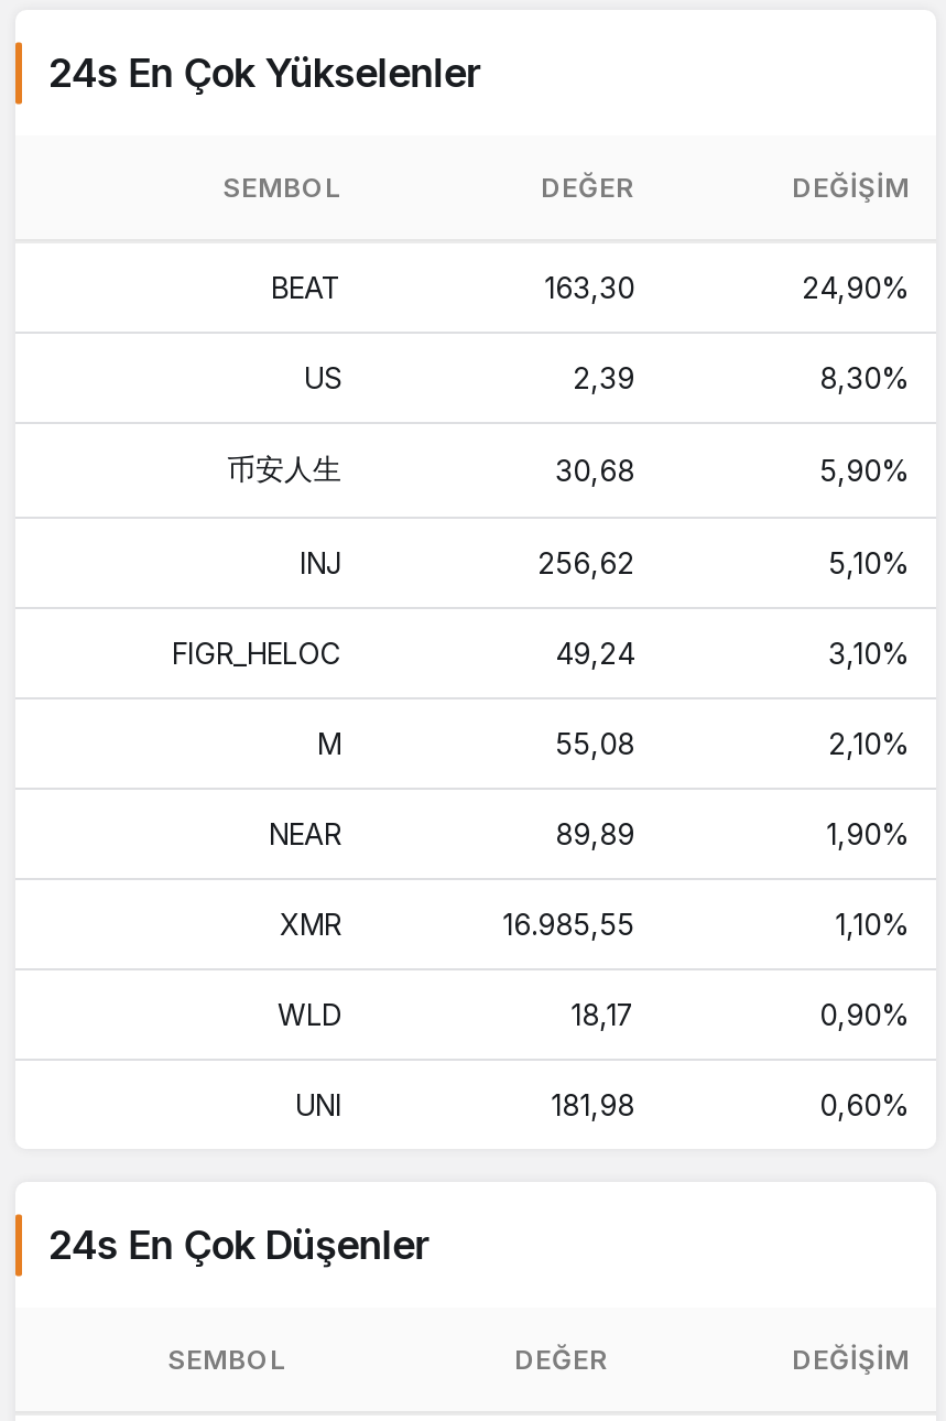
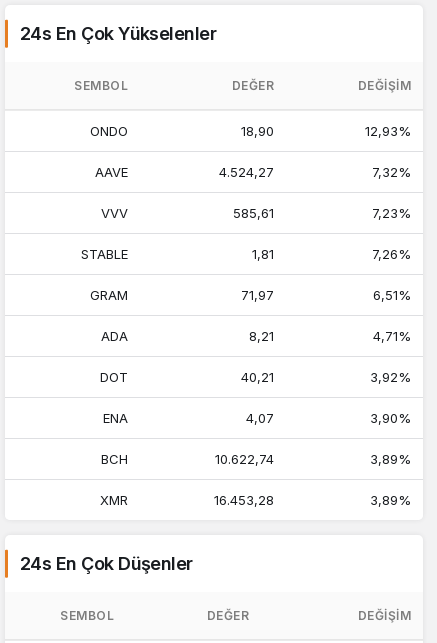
- BEAT
- 163,30
- 24,90%
- US
- 2,39
- 8,30%
- 币安人生
- 30,68
- 5,90%
- INJ
- 256,62
- 5,10%
- FIGR_HELOC
- 49,24
- 3,10%
- M
- 55,08
- 2,10%
- NEAR
- 89,89
- 1,90%
+ ONDO
+ 18,90
+ 12,93%
+ AAVE
+ 4.524,27
+ 7,32%
+ VVV
+ 585,61
+ 7,23%
+ STABLE
+ 1,81
+ 7,26%
+ GRAM
+ 71,97
+ 6,51%
+ ADA
+ 8,21
+ 4,71%
+ DOT
+ 40,21
+ 3,92%
+ ENA
+ 4,07
+ 3,90%
+ BCH
+ 10.622,74
+ 3,89%

- 16.985,55
- 1,10%
- WLD
- 18,17
- 0,90%
- UNI
- 181,98
- 0,60%
+ 16.453,28
+ 3,89%

moved down: XMR
